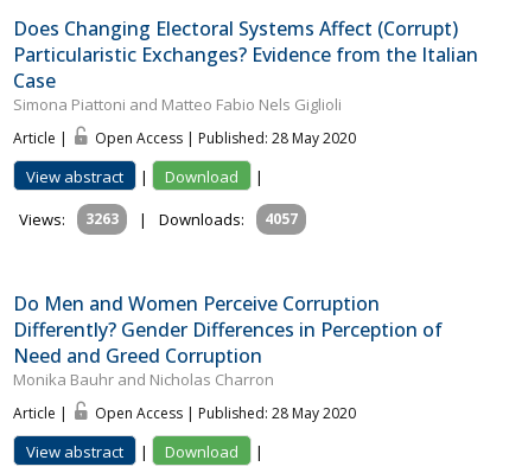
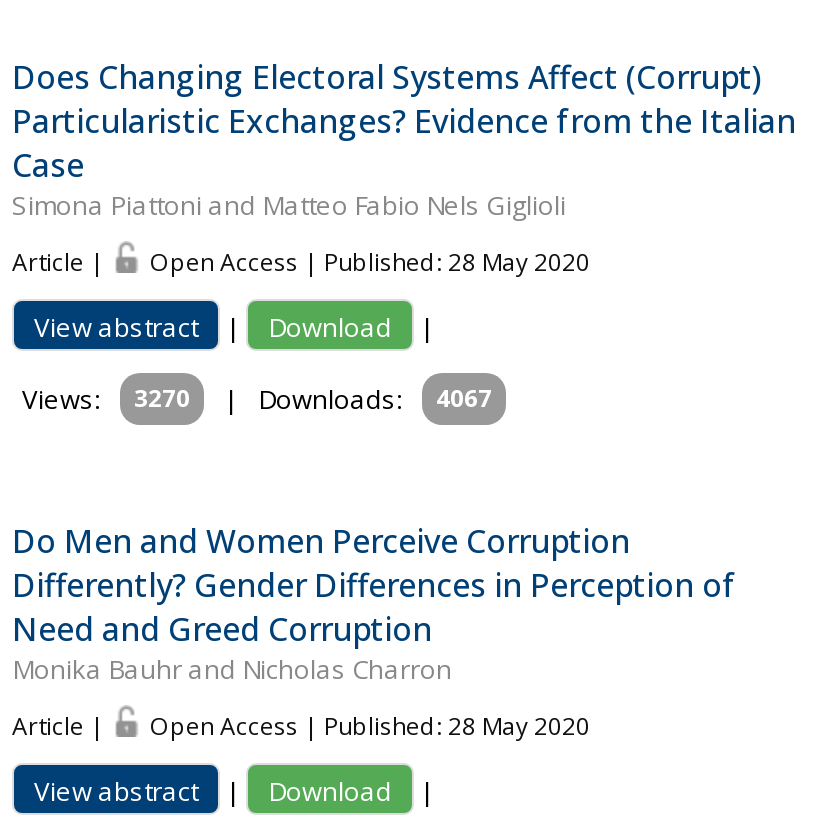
- 3263
+ 3270

- 4057
+ 4067
